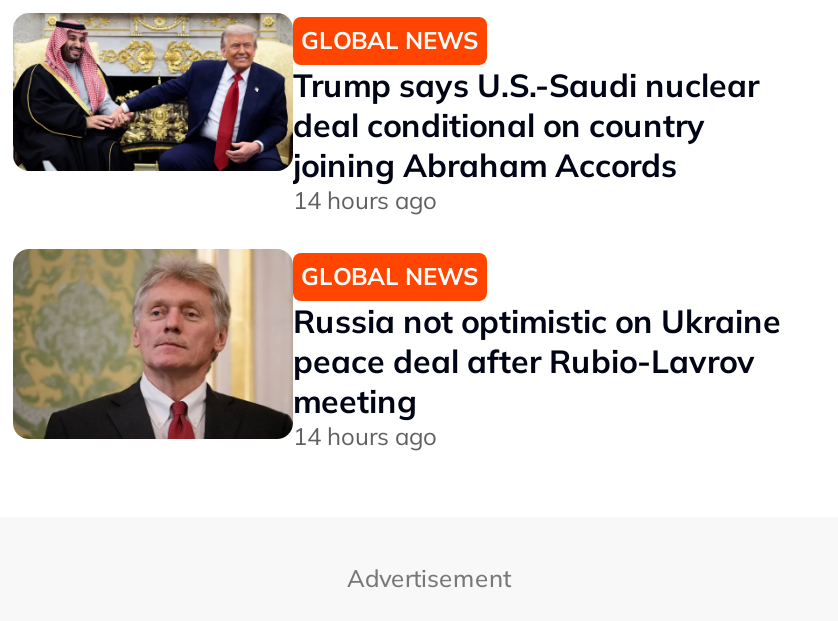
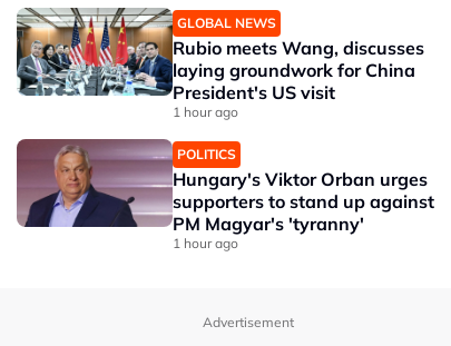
- [image]
- Trump says U.S.-Saudi nuclear
- deal conditional on country
- joining Abraham Accords
- 14 hours ago
+ [image]
+ Rubio meets Wang, discusses
+ laying groundwork for China
+ President's US visit
+ 1 hour ago

- [image]
- GLOBAL NEWS
- Russia not optimistic on Ukraine
- peace deal after Rubio-Lavrov
- meeting
- 14 hours ago
+ [image]
+ POLITICS
+ Hungary's Viktor Orban urges
+ supporters to stand up against
+ PM Magyar's 'tyranny'
+ 1 hour ago
